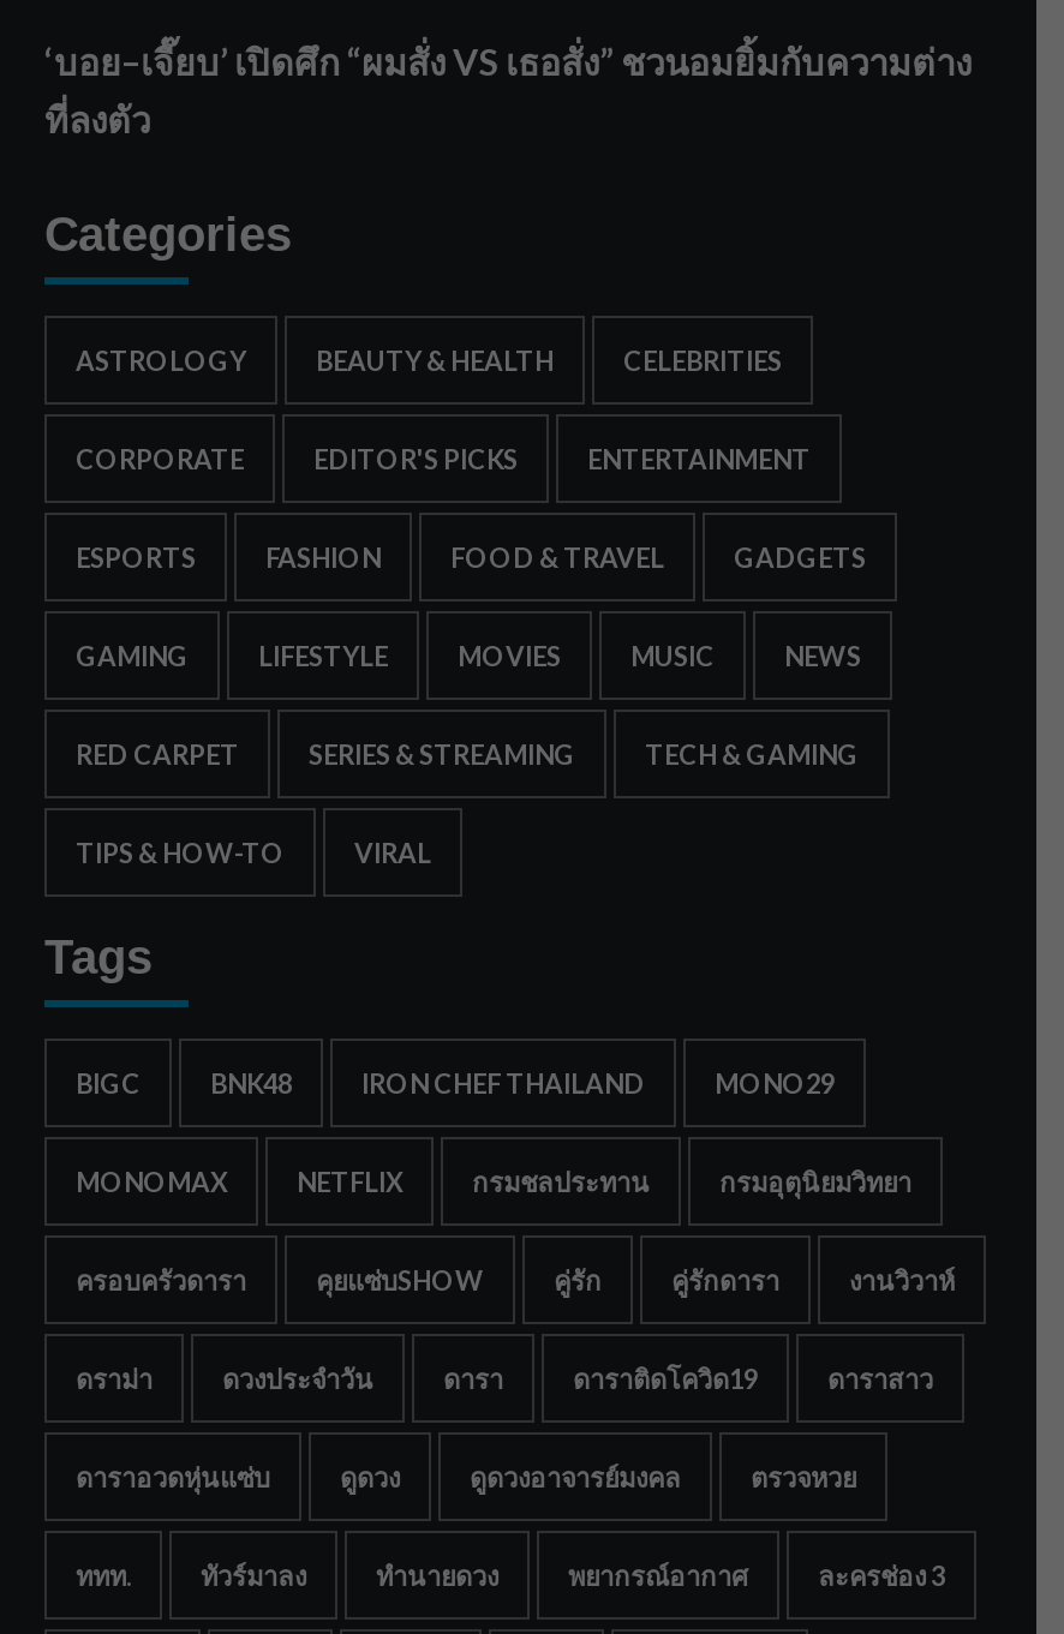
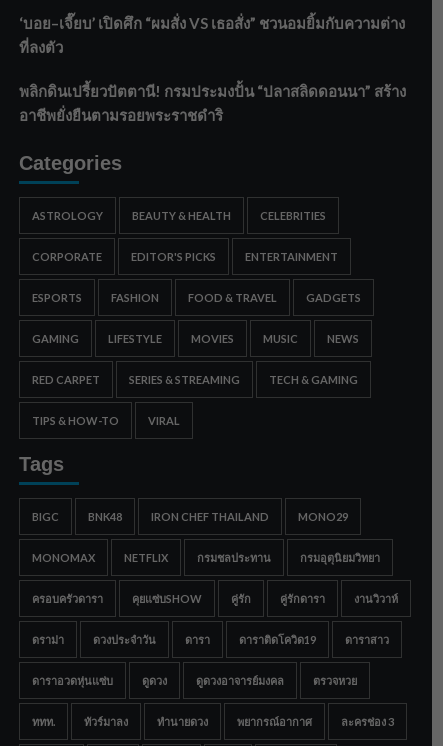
+ พลิกดินเปรี้ยวปัตตานี! กรมประมงปั้น “ปลาสลิดดอนนา” สร้าง
+ อาชีพยั่งยืนตามรอยพระราชดำริ
